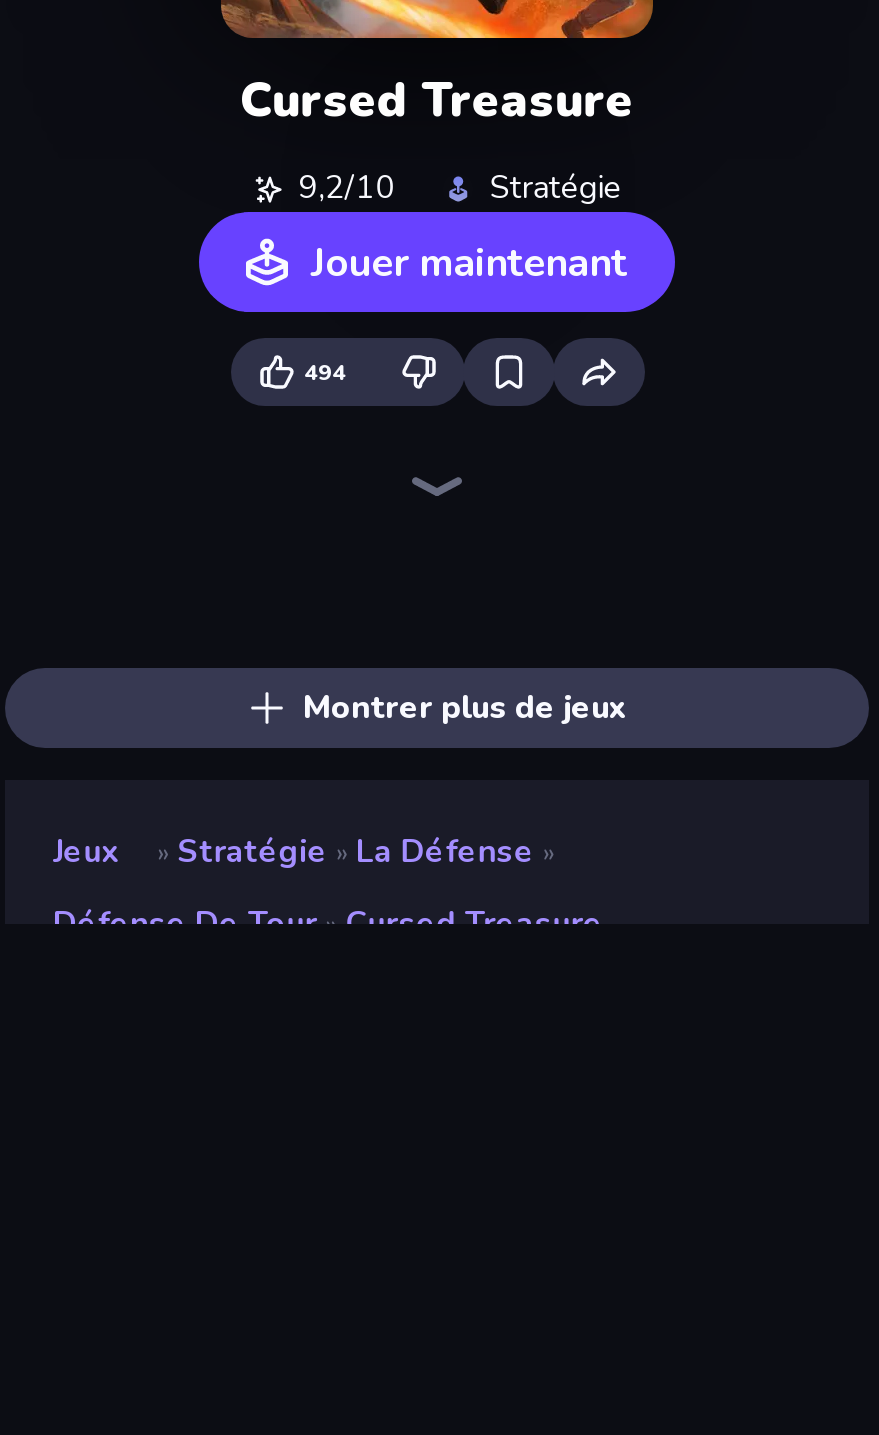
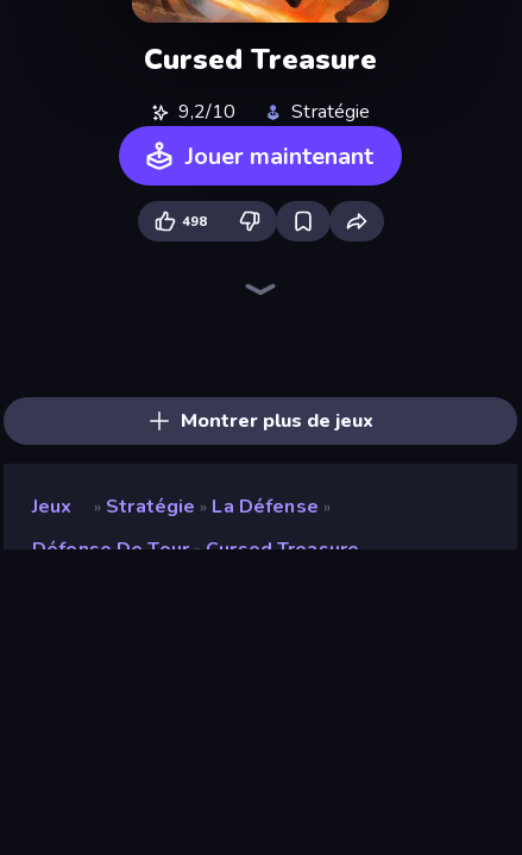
- 494
+ 498
